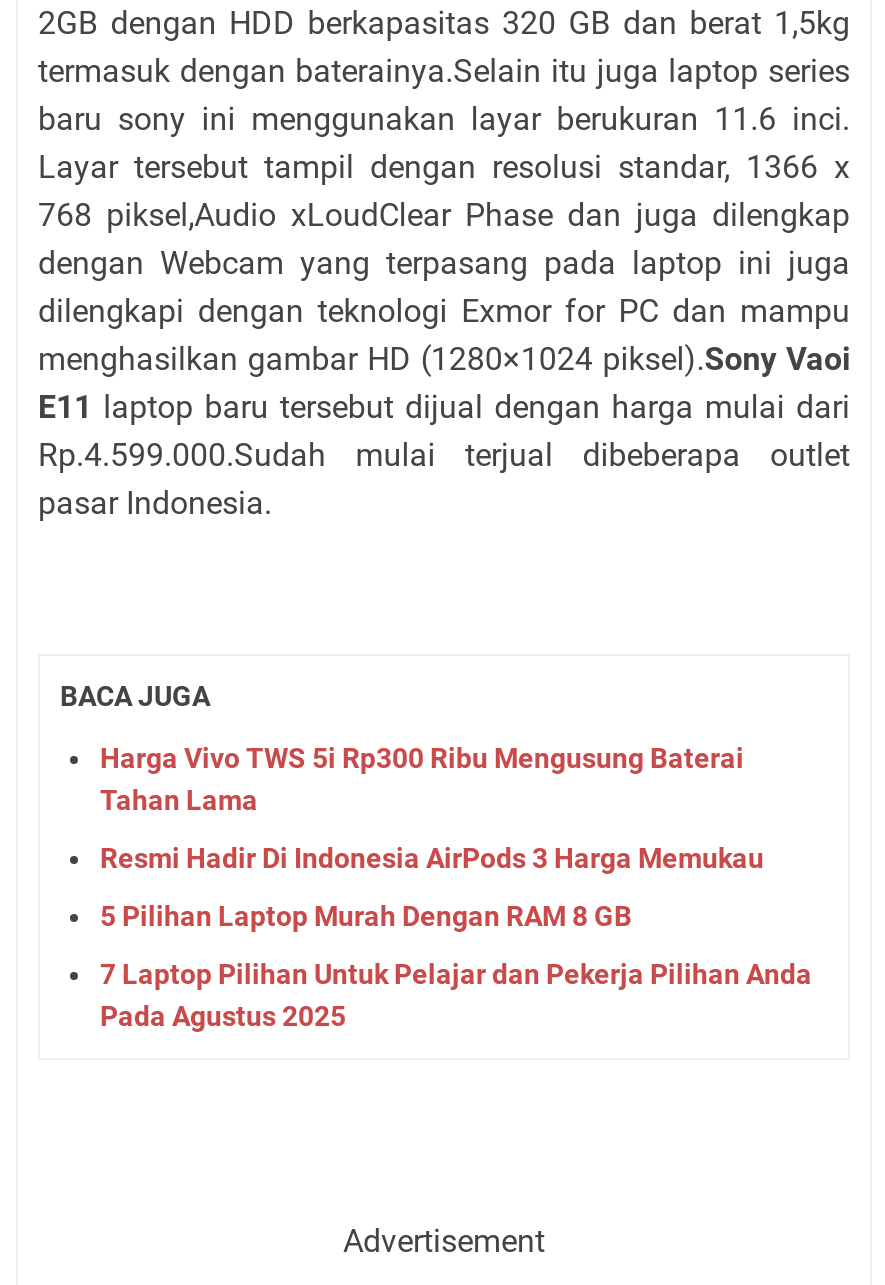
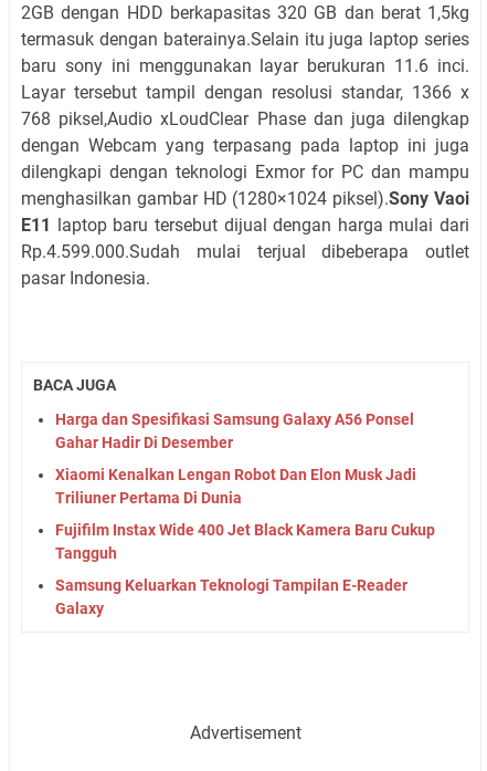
- Harga Vivo TWS 5i Rp300 Ribu Mengusung Baterai
- Tahan Lama
+ Harga dan Spesifikasi Samsung Galaxy A56 Ponsel
+ Gahar Hadir Di Desember

- Resmi Hadir Di Indonesia AirPods 3 Harga Memukau
+ Xiaomi Kenalkan Lengan Robot Dan Elon Musk Jadi
+ Triliuner Pertama Di Dunia

- 5 Pilihan Laptop Murah Dengan RAM 8 GB
+ Fujifilm Instax Wide 400 Jet Black Kamera Baru Cukup
+ Tangguh

- 7 Laptop Pilihan Untuk Pelajar dan Pekerja Pilihan Anda
- Pada Agustus 2025
+ Samsung Keluarkan Teknologi Tampilan E-Reader
+ Galaxy
